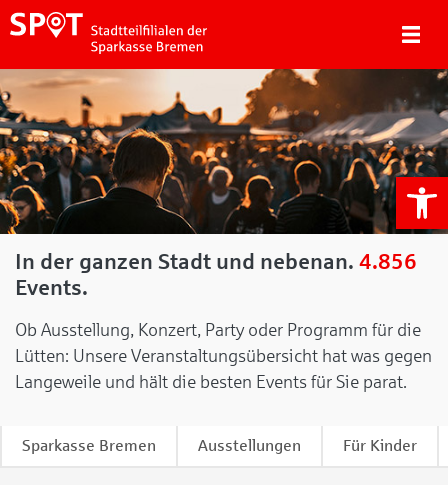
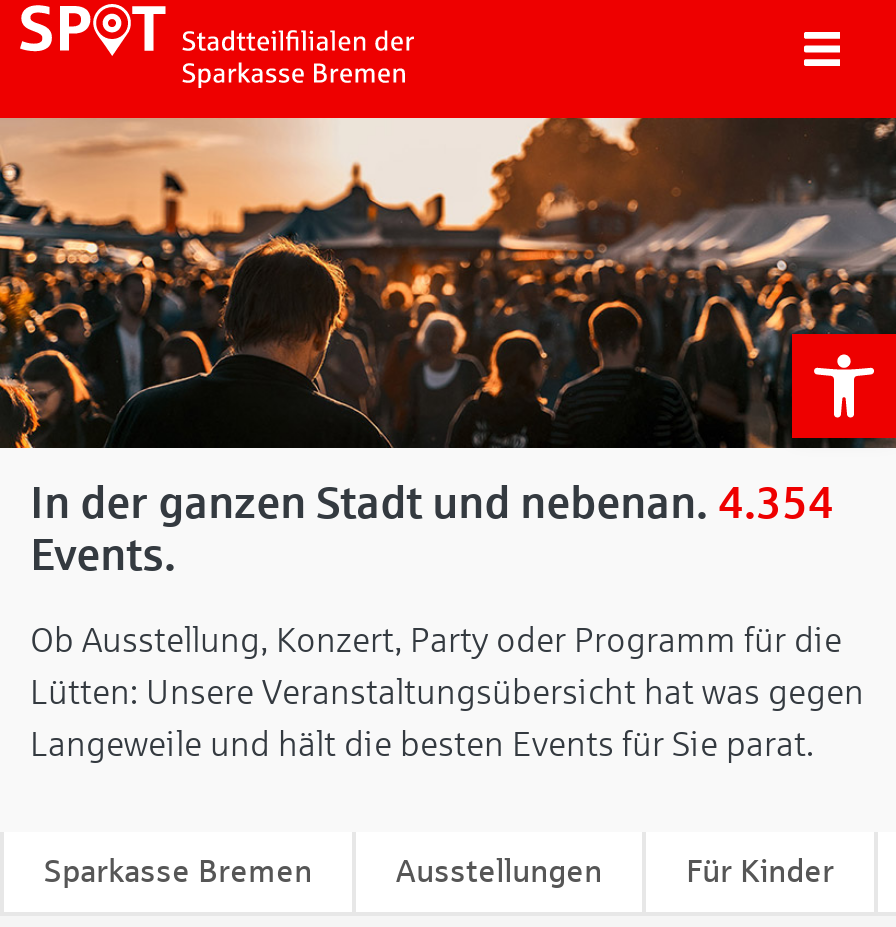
- In der ganzen Stadt und nebenan. 4.856
+ In der ganzen Stadt und nebenan. 4.354
